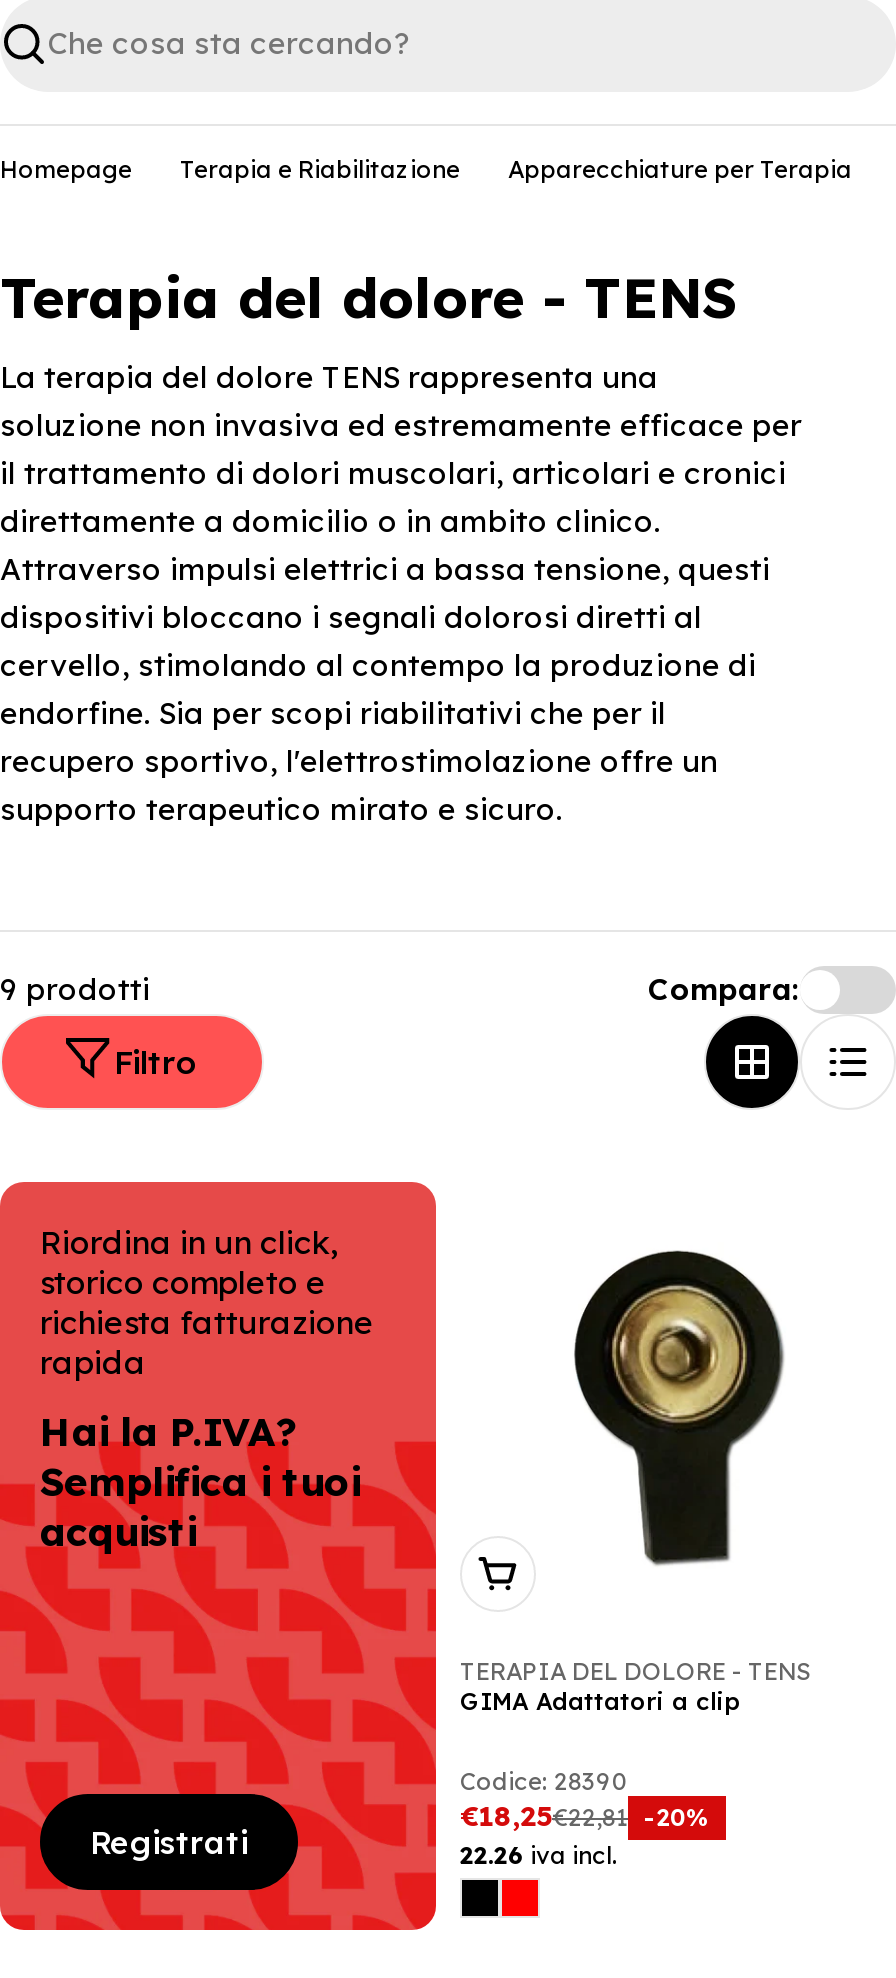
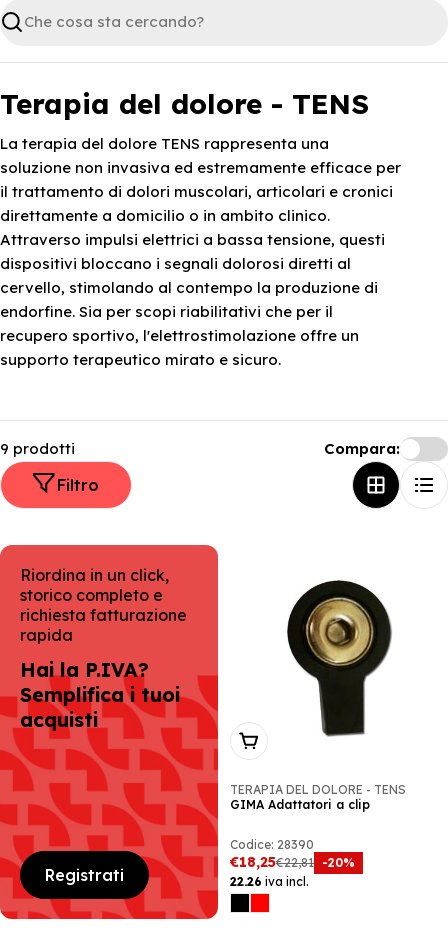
- Homepage
- Terapia e Riabilitazione
- Apparecchiature per Terapia
